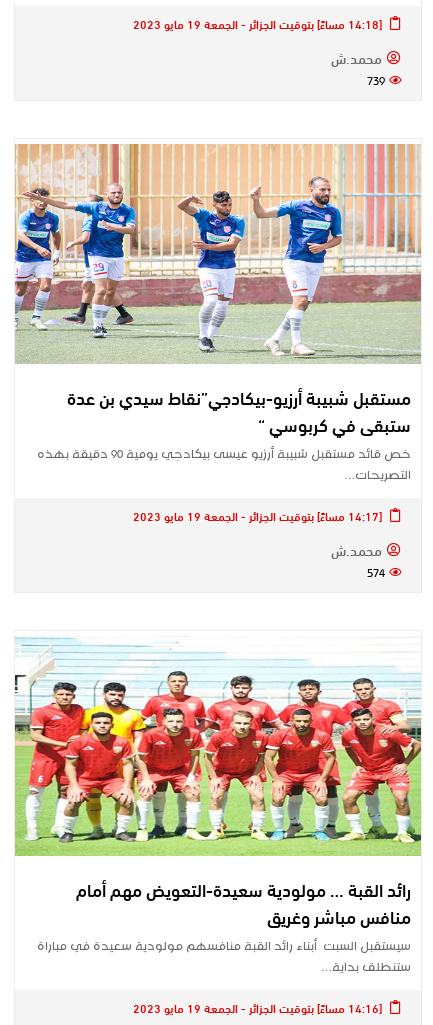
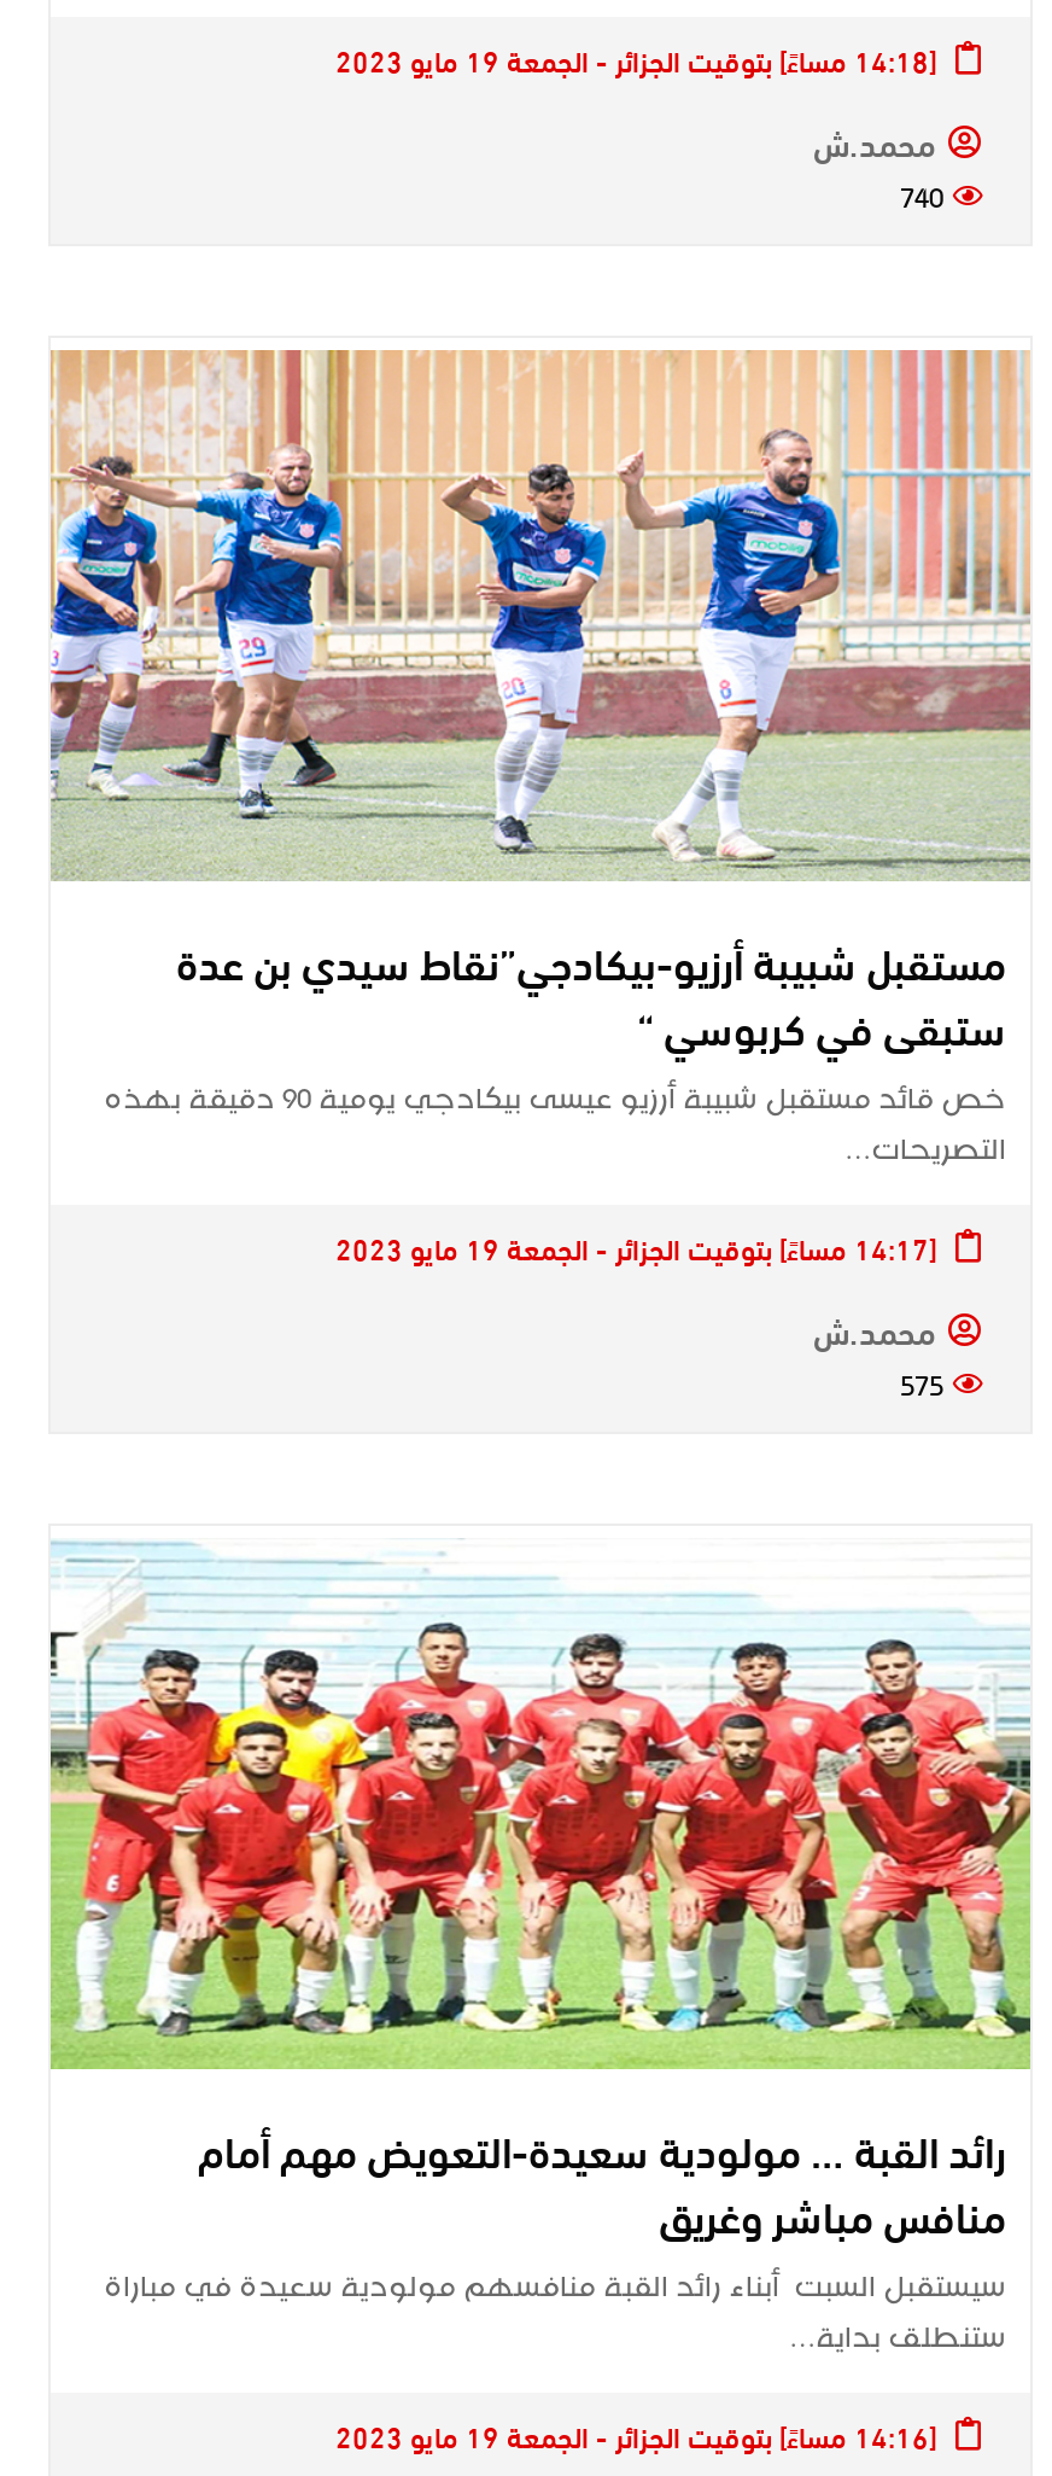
- 739
+ 740

- 574
+ 575
